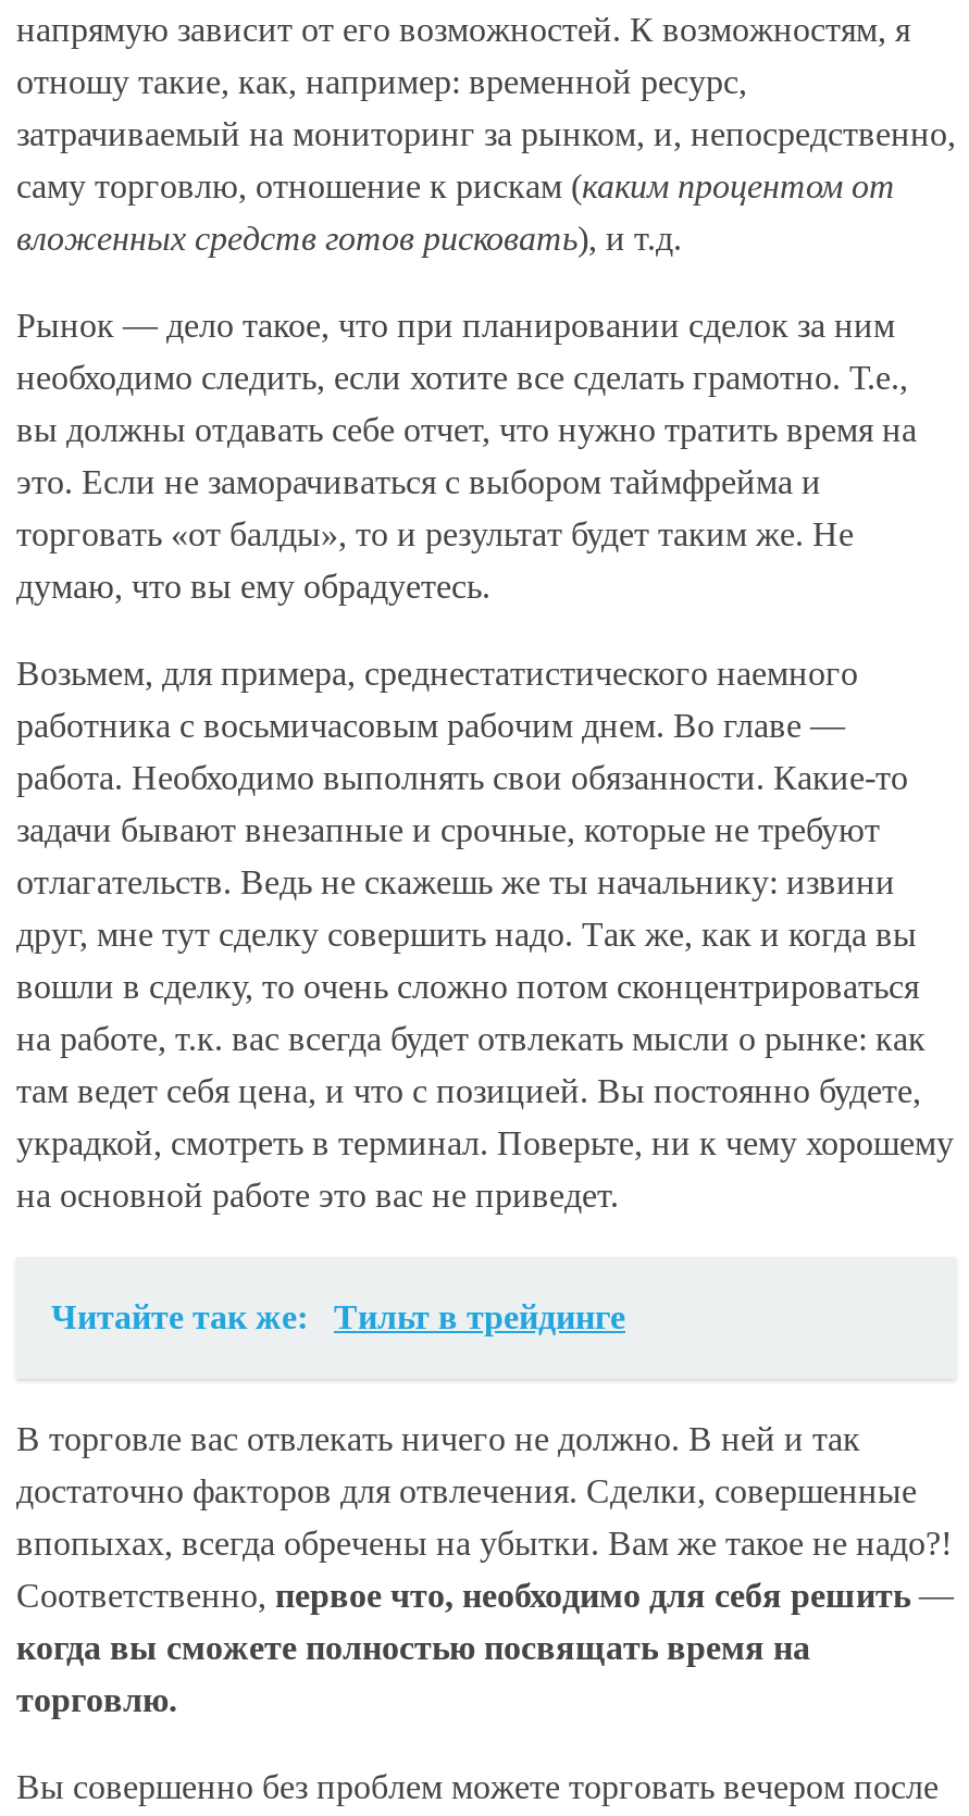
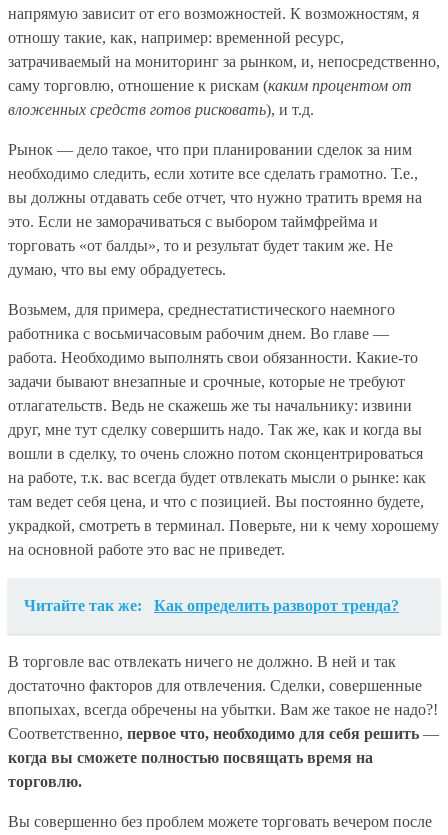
- Читайте так же: Тильт в трейдинге
+ Читайте так же: Как определить разворот тренда?
